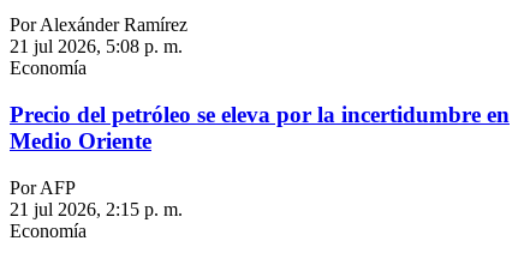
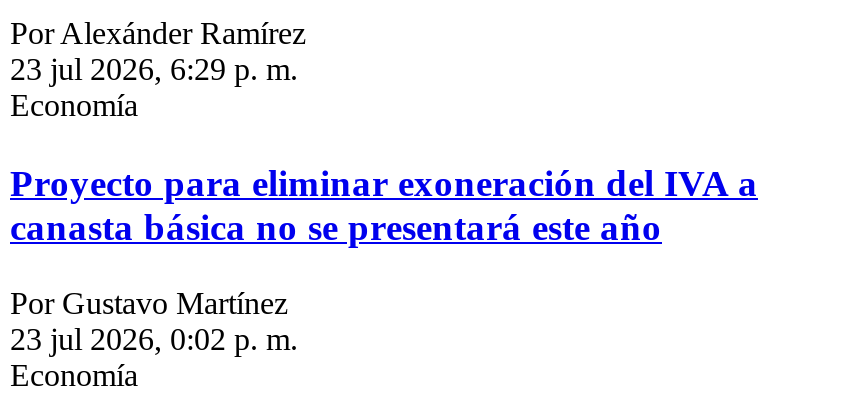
- 21 jul 2026, 5:08 p. m.
+ 23 jul 2026, 6:29 p. m.

- Precio del petróleo se eleva por la incertidumbre en
- Medio Oriente
+ Proyecto para eliminar exoneración del IVA a
+ canasta básica no se presentará este año

- Por AFP
- 21 jul 2026, 2:15 p. m.
+ Por Gustavo Martínez
+ 23 jul 2026, 0:02 p. m.
